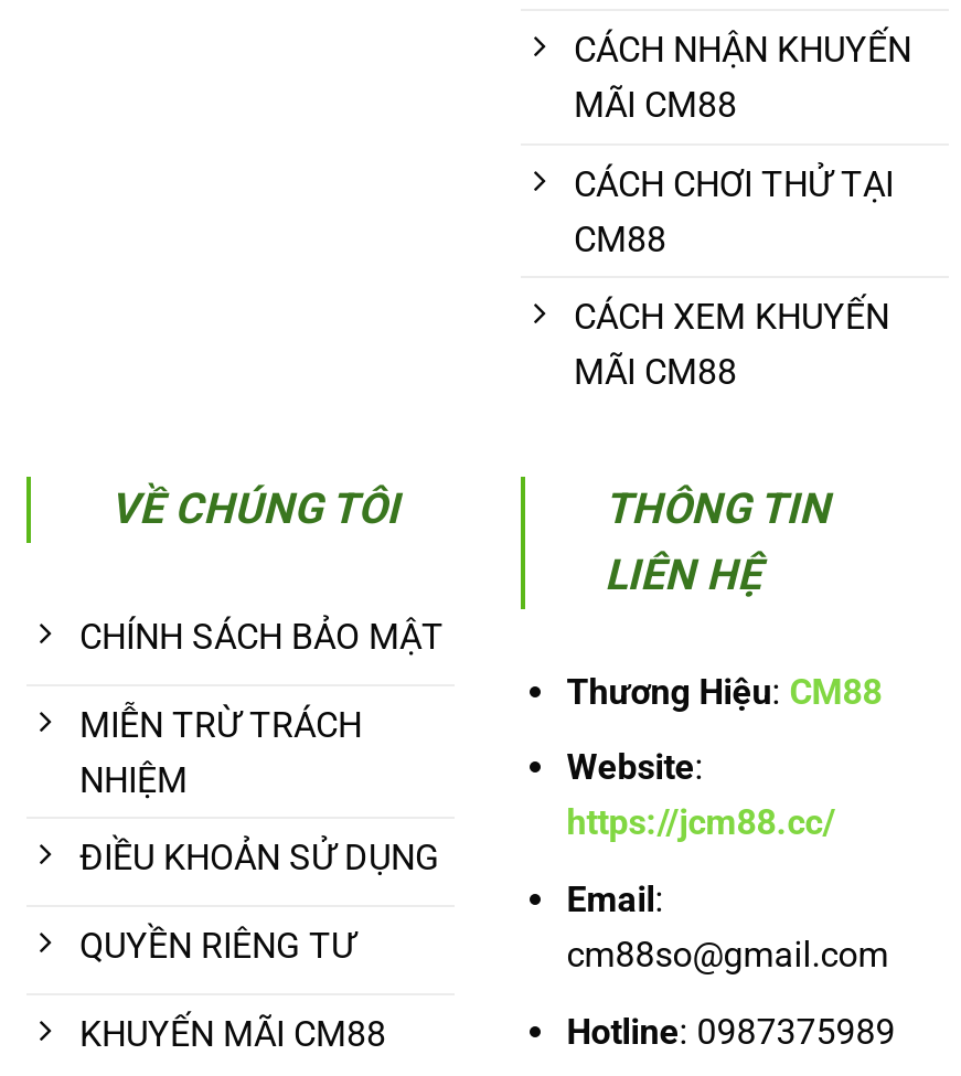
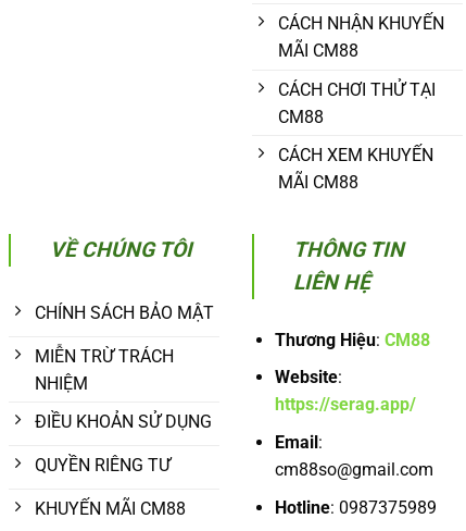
- https://jcm88.cc/
+ https://serag.app/
